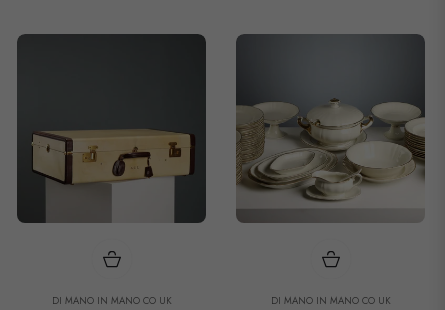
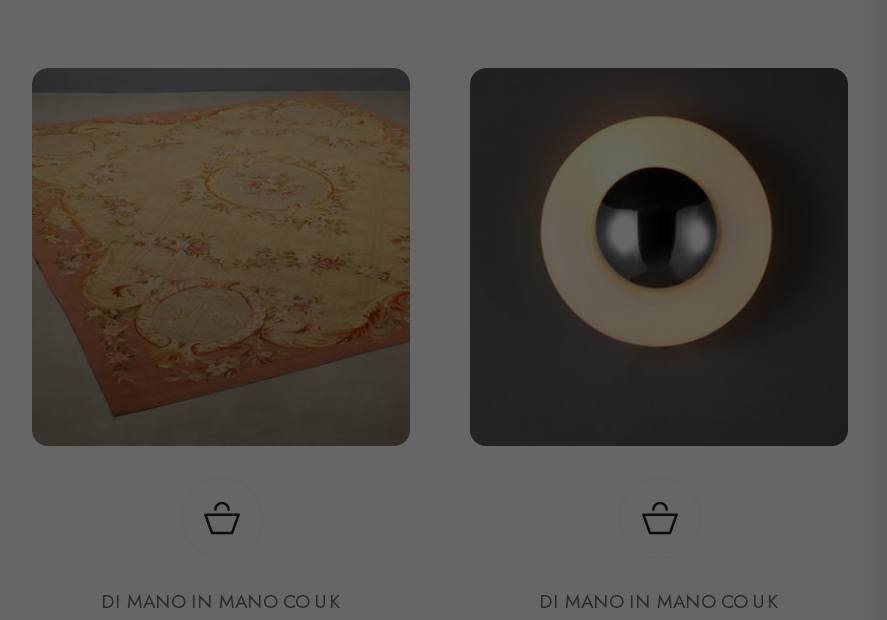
- [image]
+ [image]

- [image]
+ [image]
